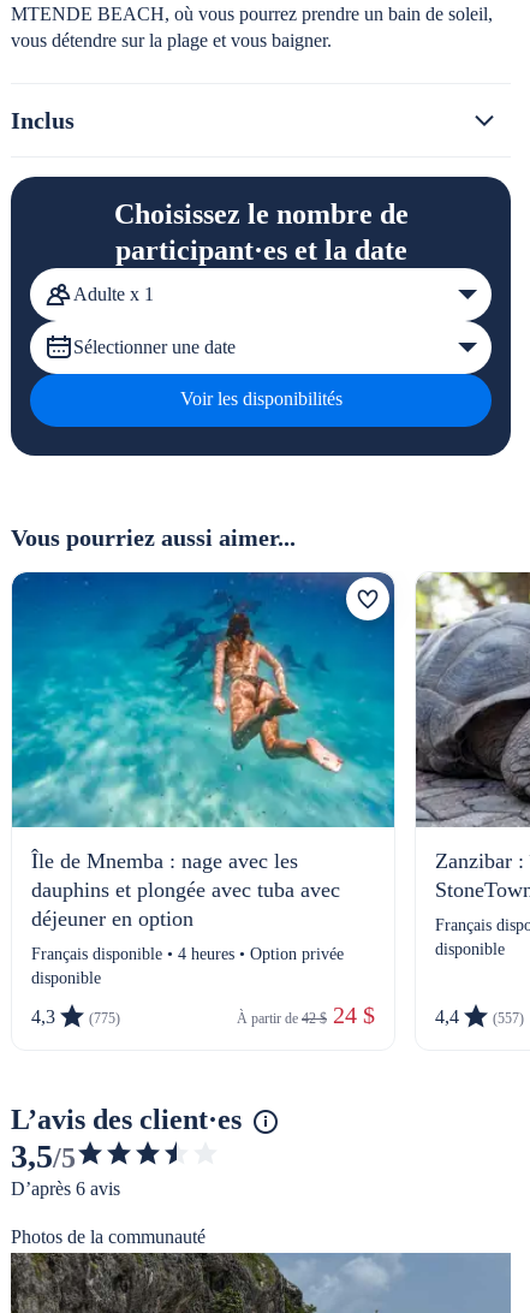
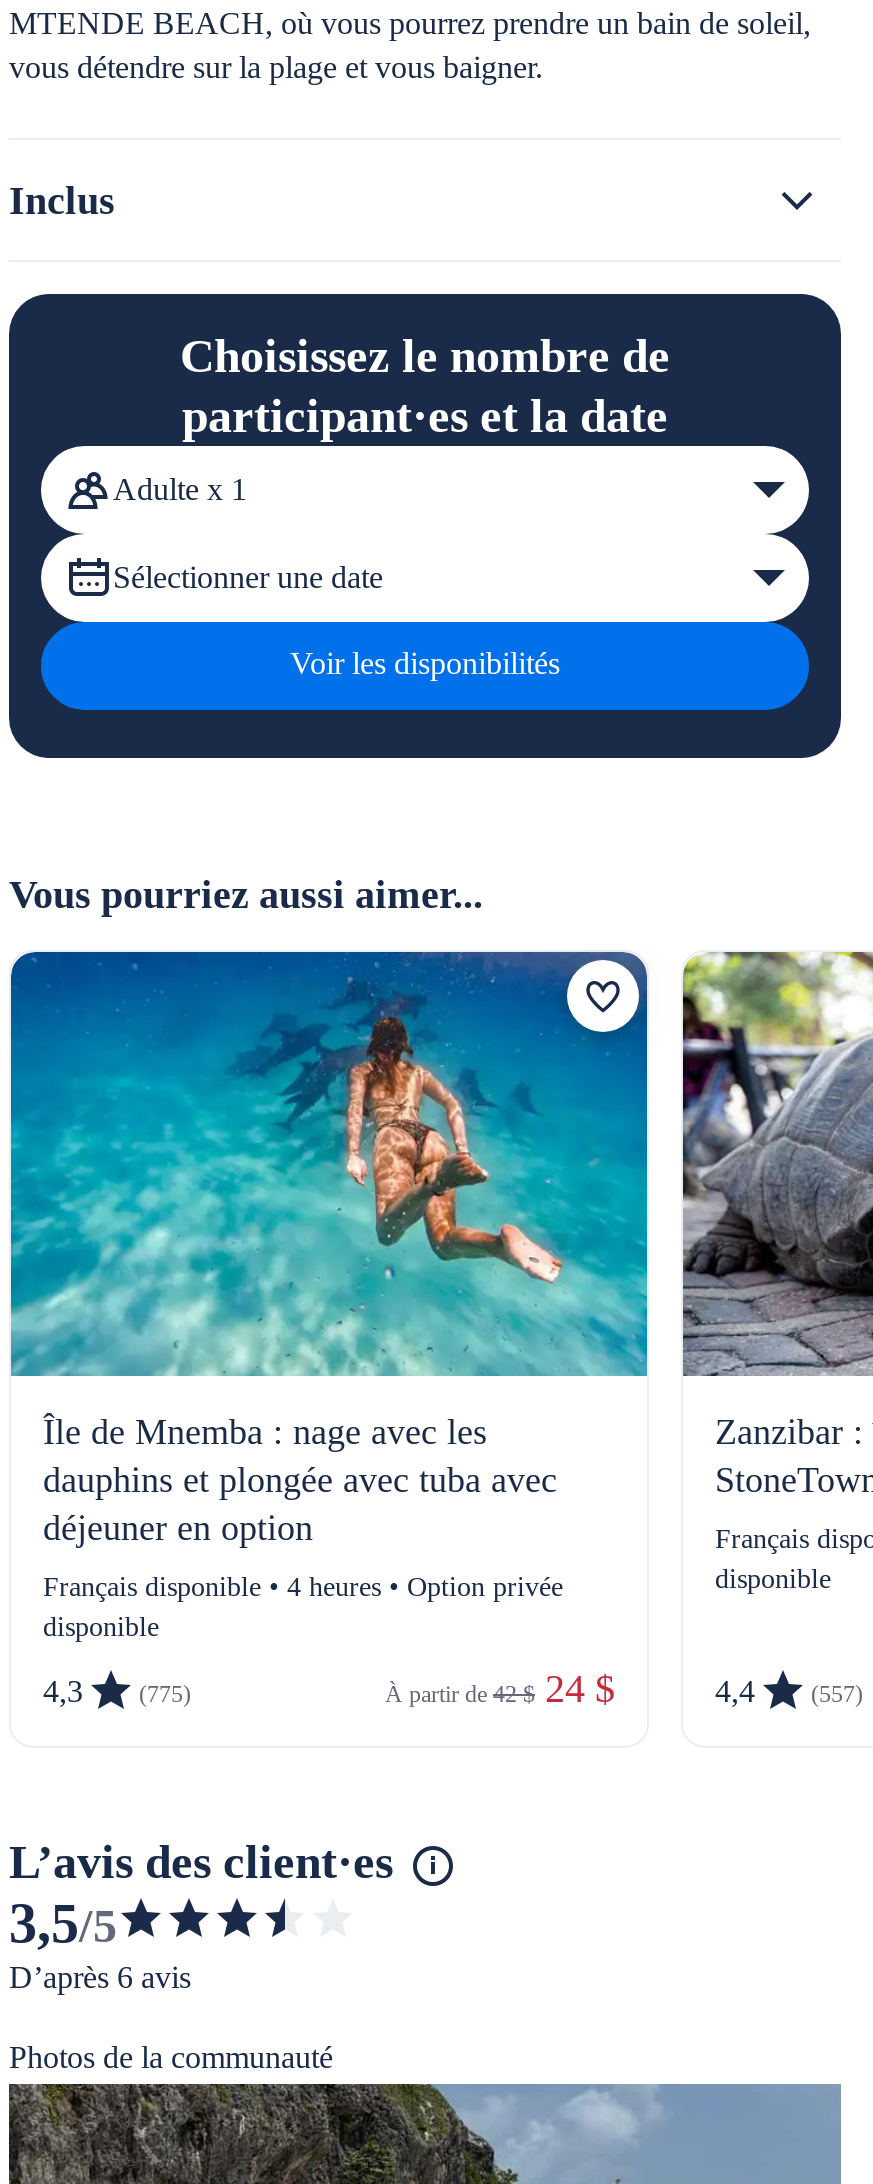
- [image]
+ [image]
